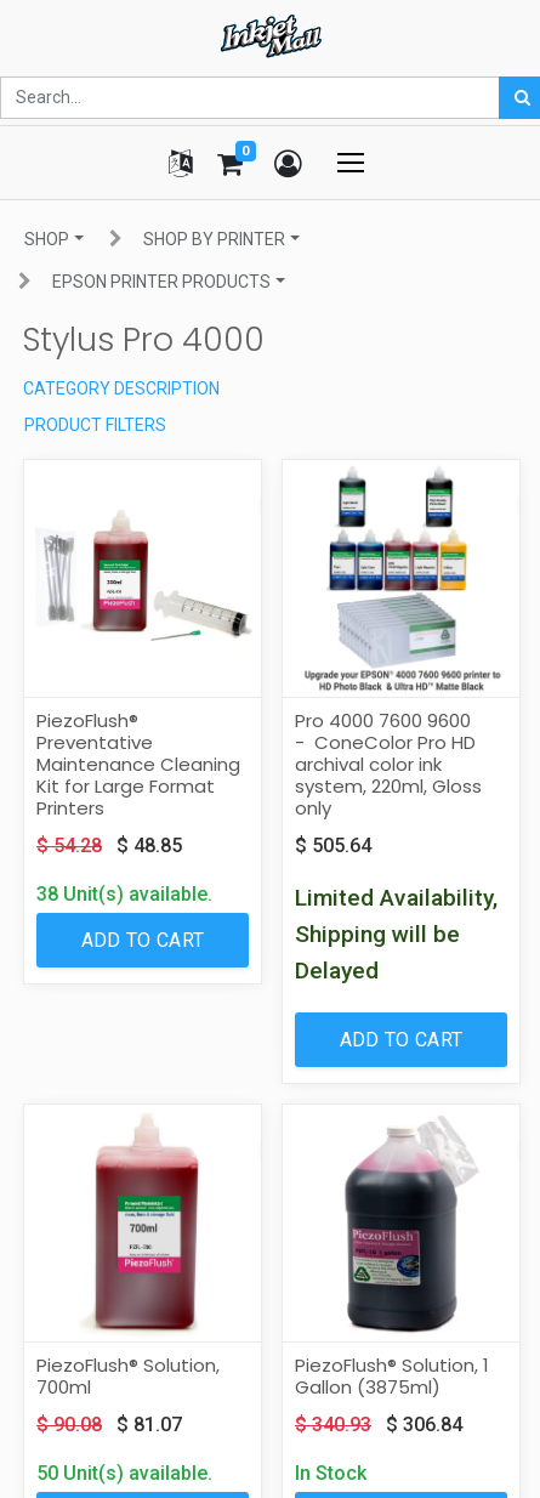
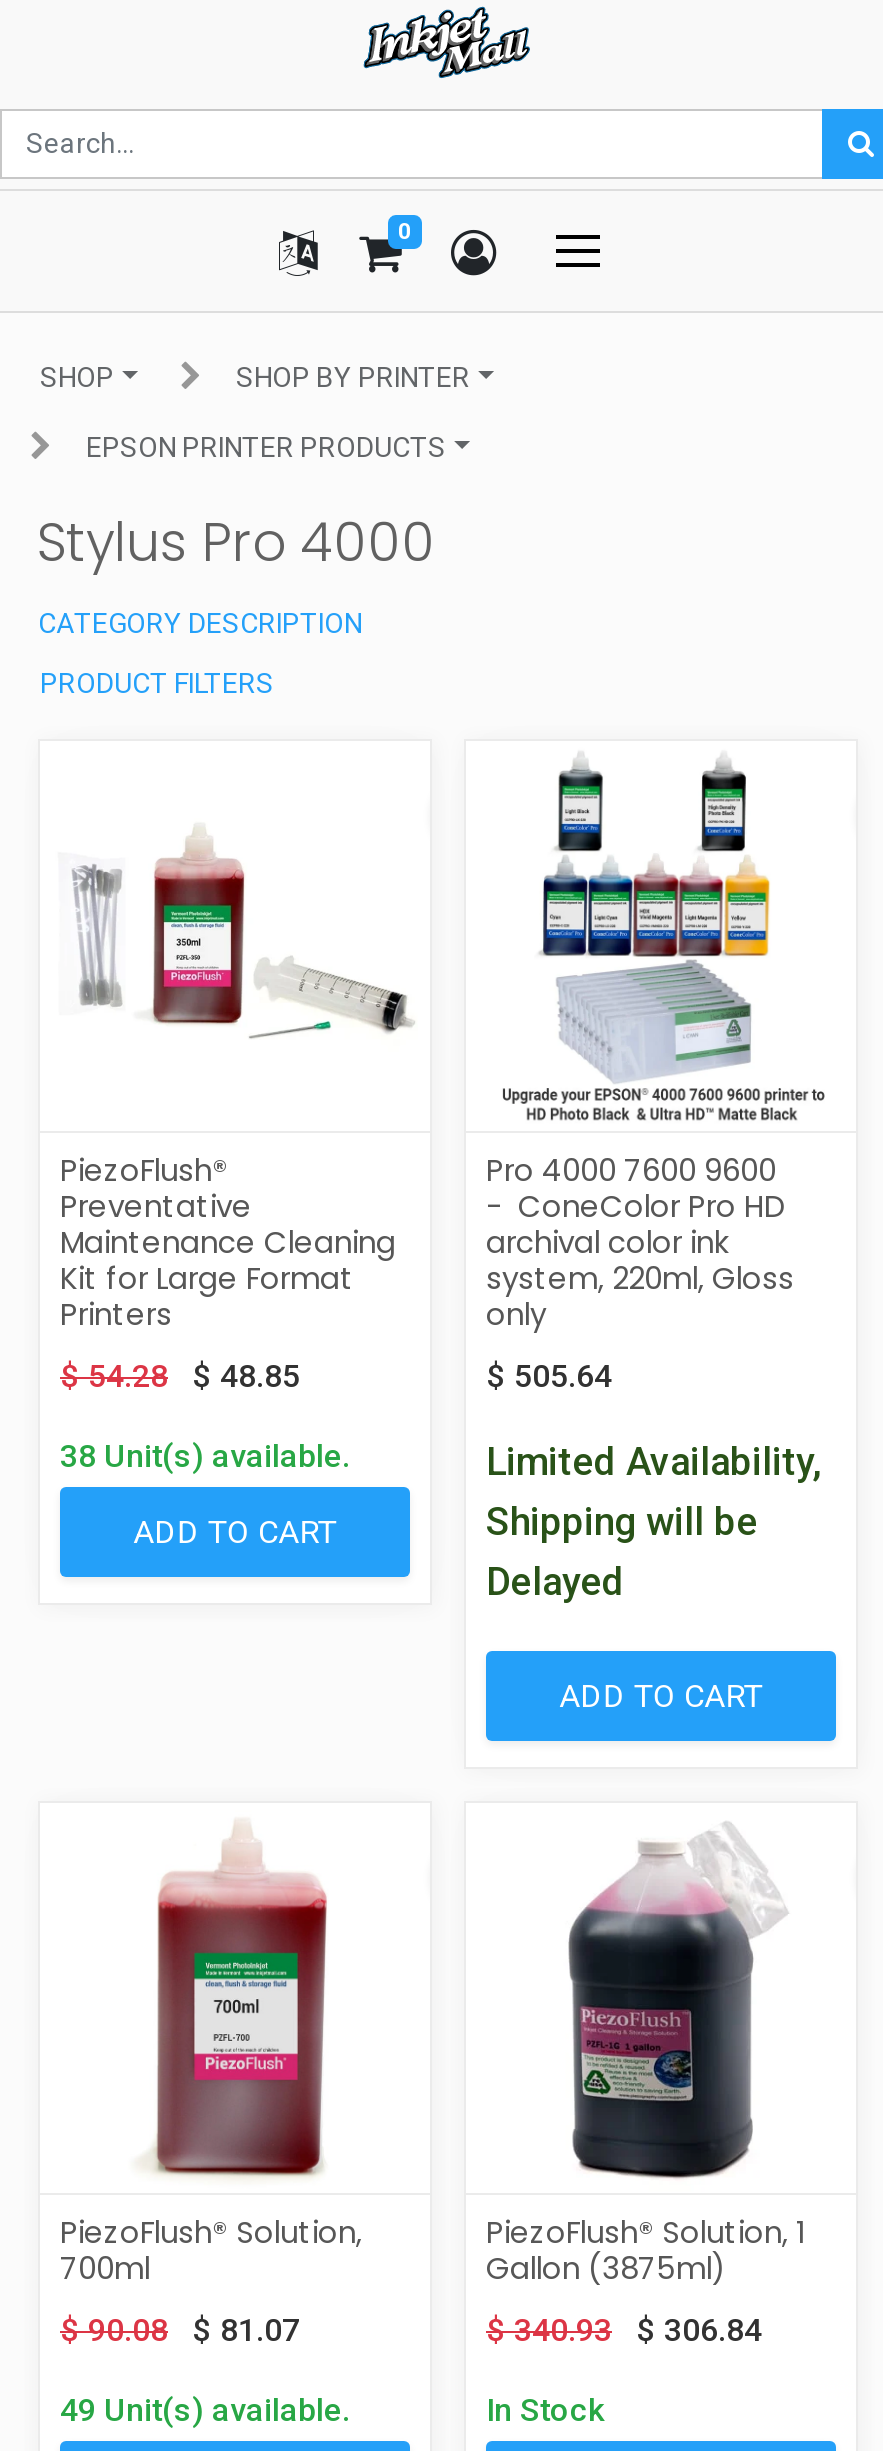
- 50 Unit(s) available.
+ 49 Unit(s) available.
